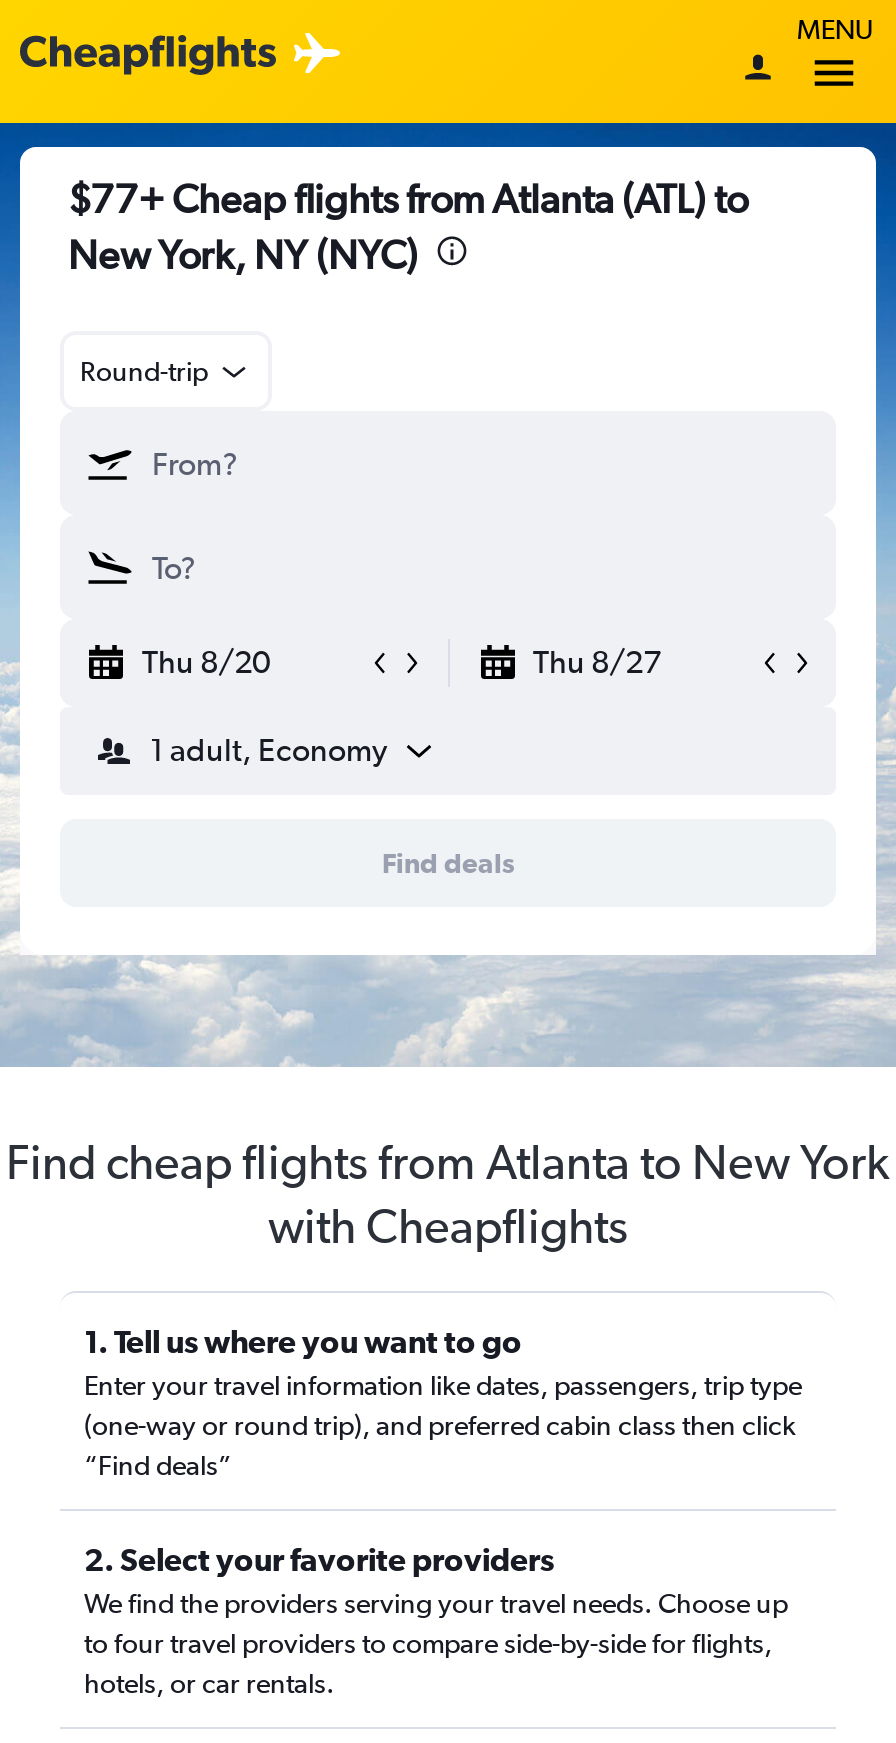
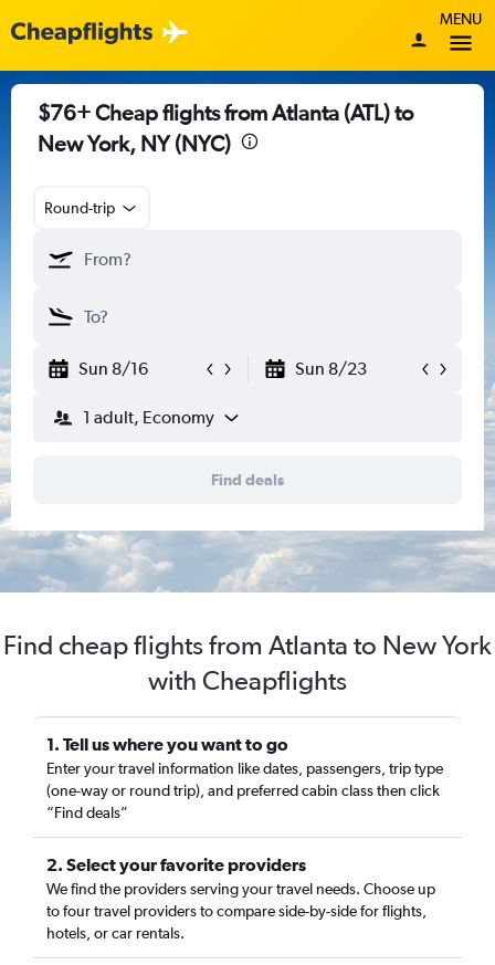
- $77+ Cheap flights from Atlanta (ATL) to
+ $76+ Cheap flights from Atlanta (ATL) to

- Thu 8/20
- Thu 8/27
+ Sun 8/16
+ Sun 8/23
